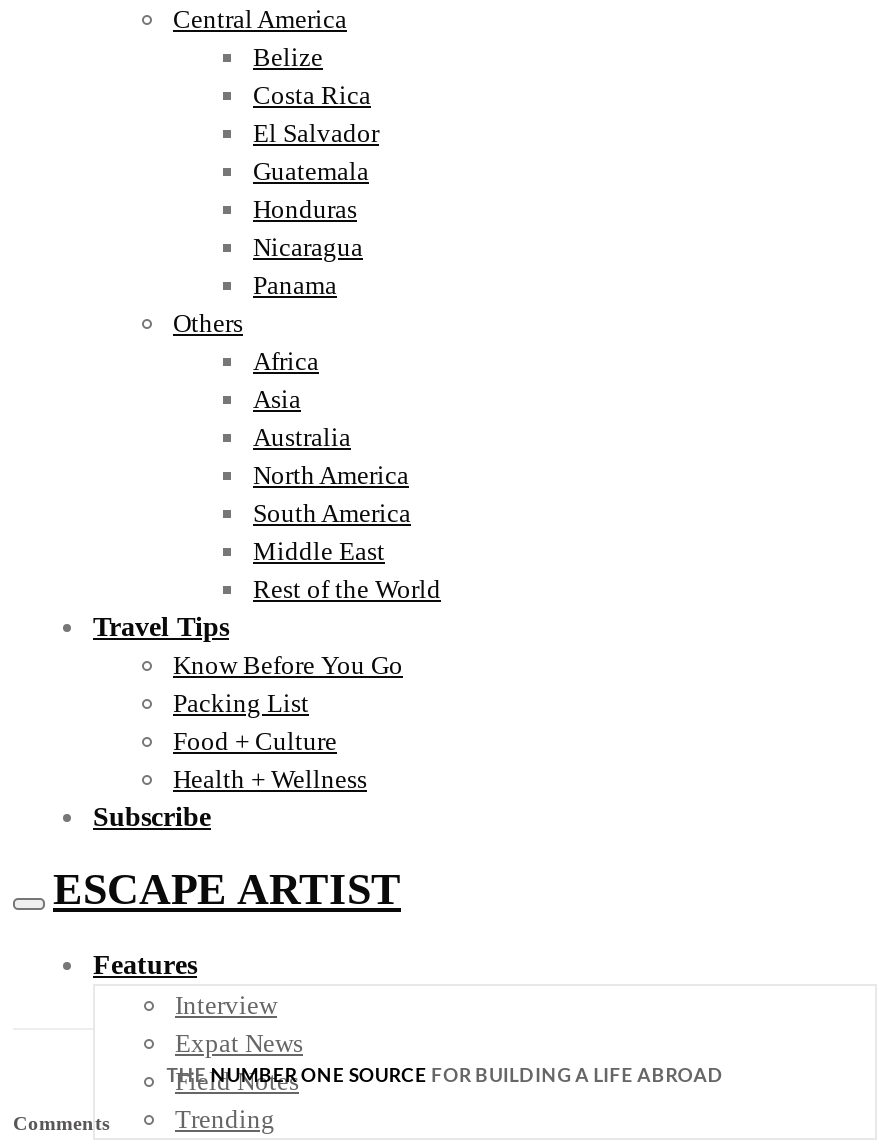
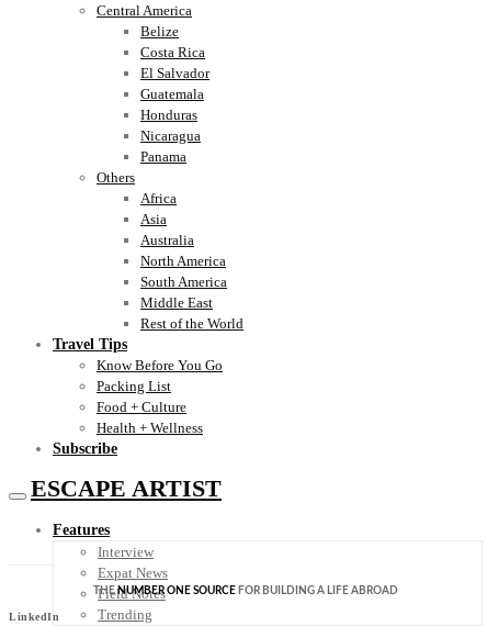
- Comments
+ LinkedIn
